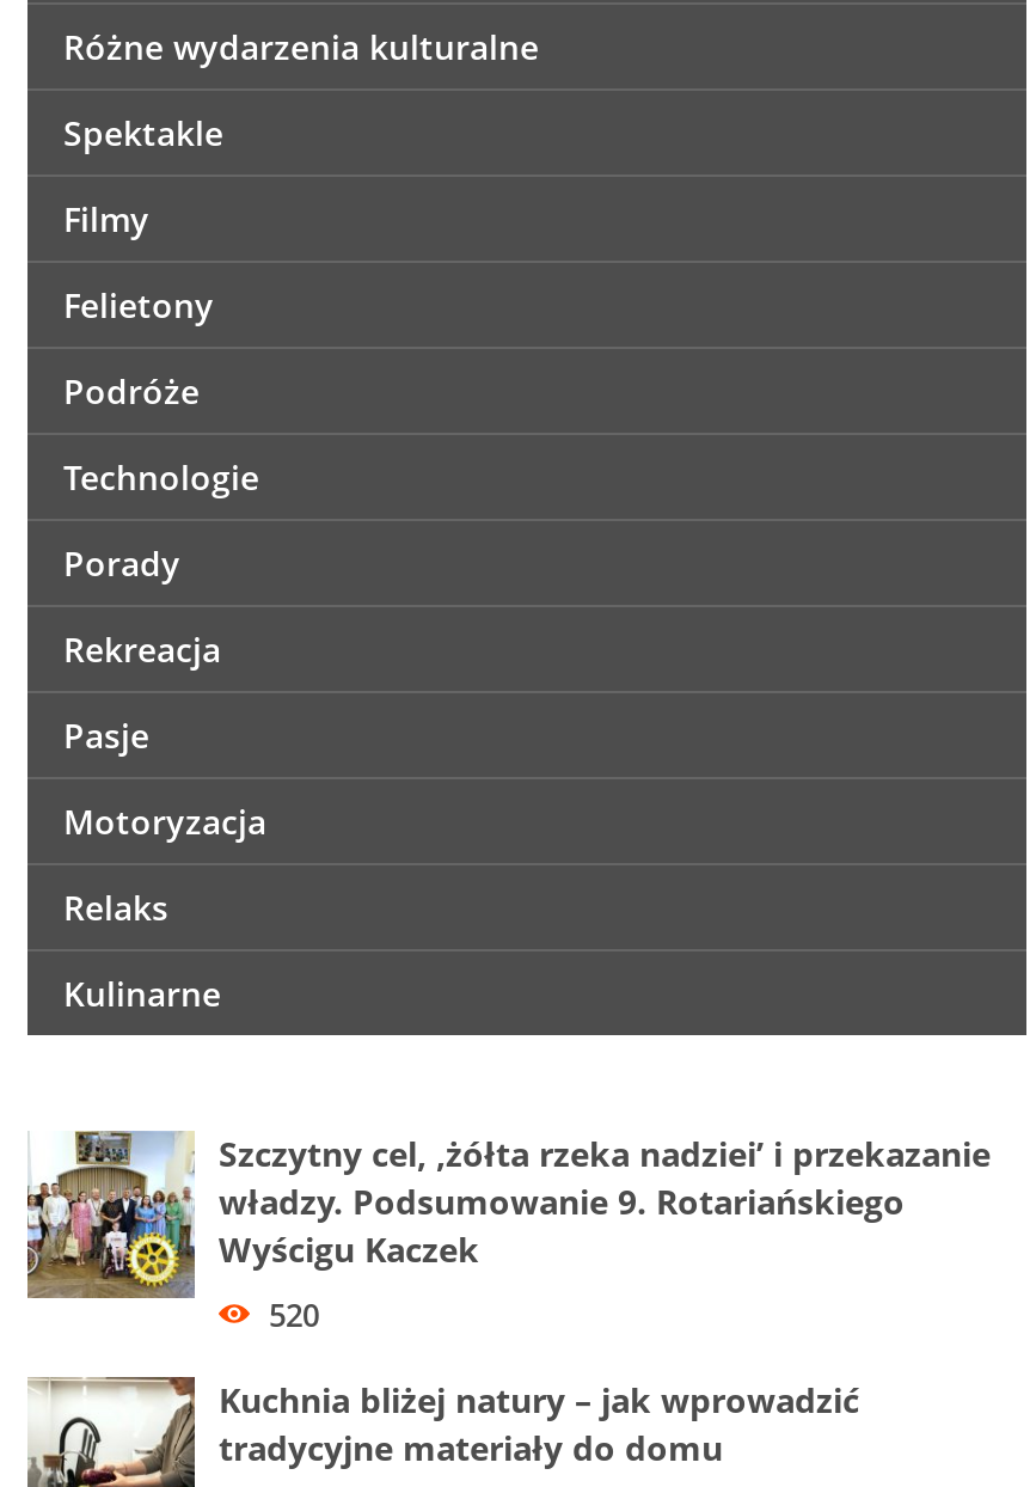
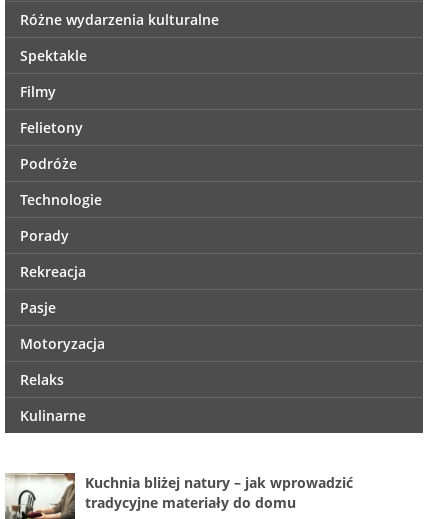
- [image]
- Szczytny cel, ‚żółta rzeka nadziei’ i przekazanie
- władzy. Podsumowanie 9. Rotariańskiego
- Wyścigu Kaczek
- 520
